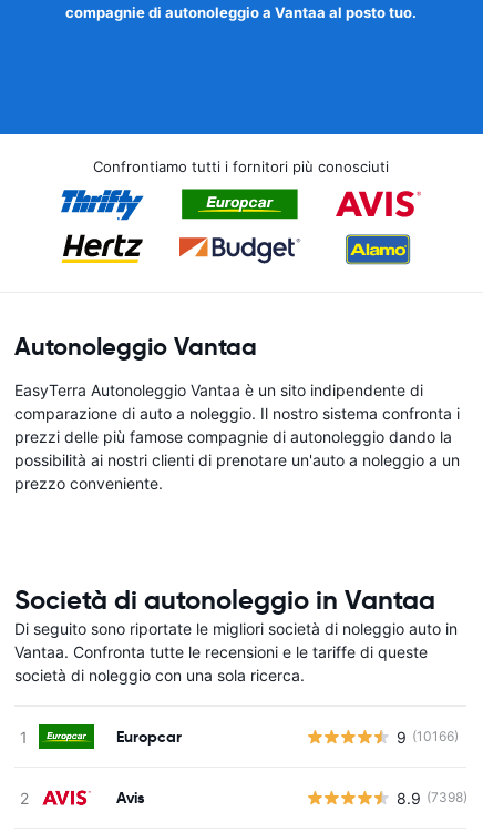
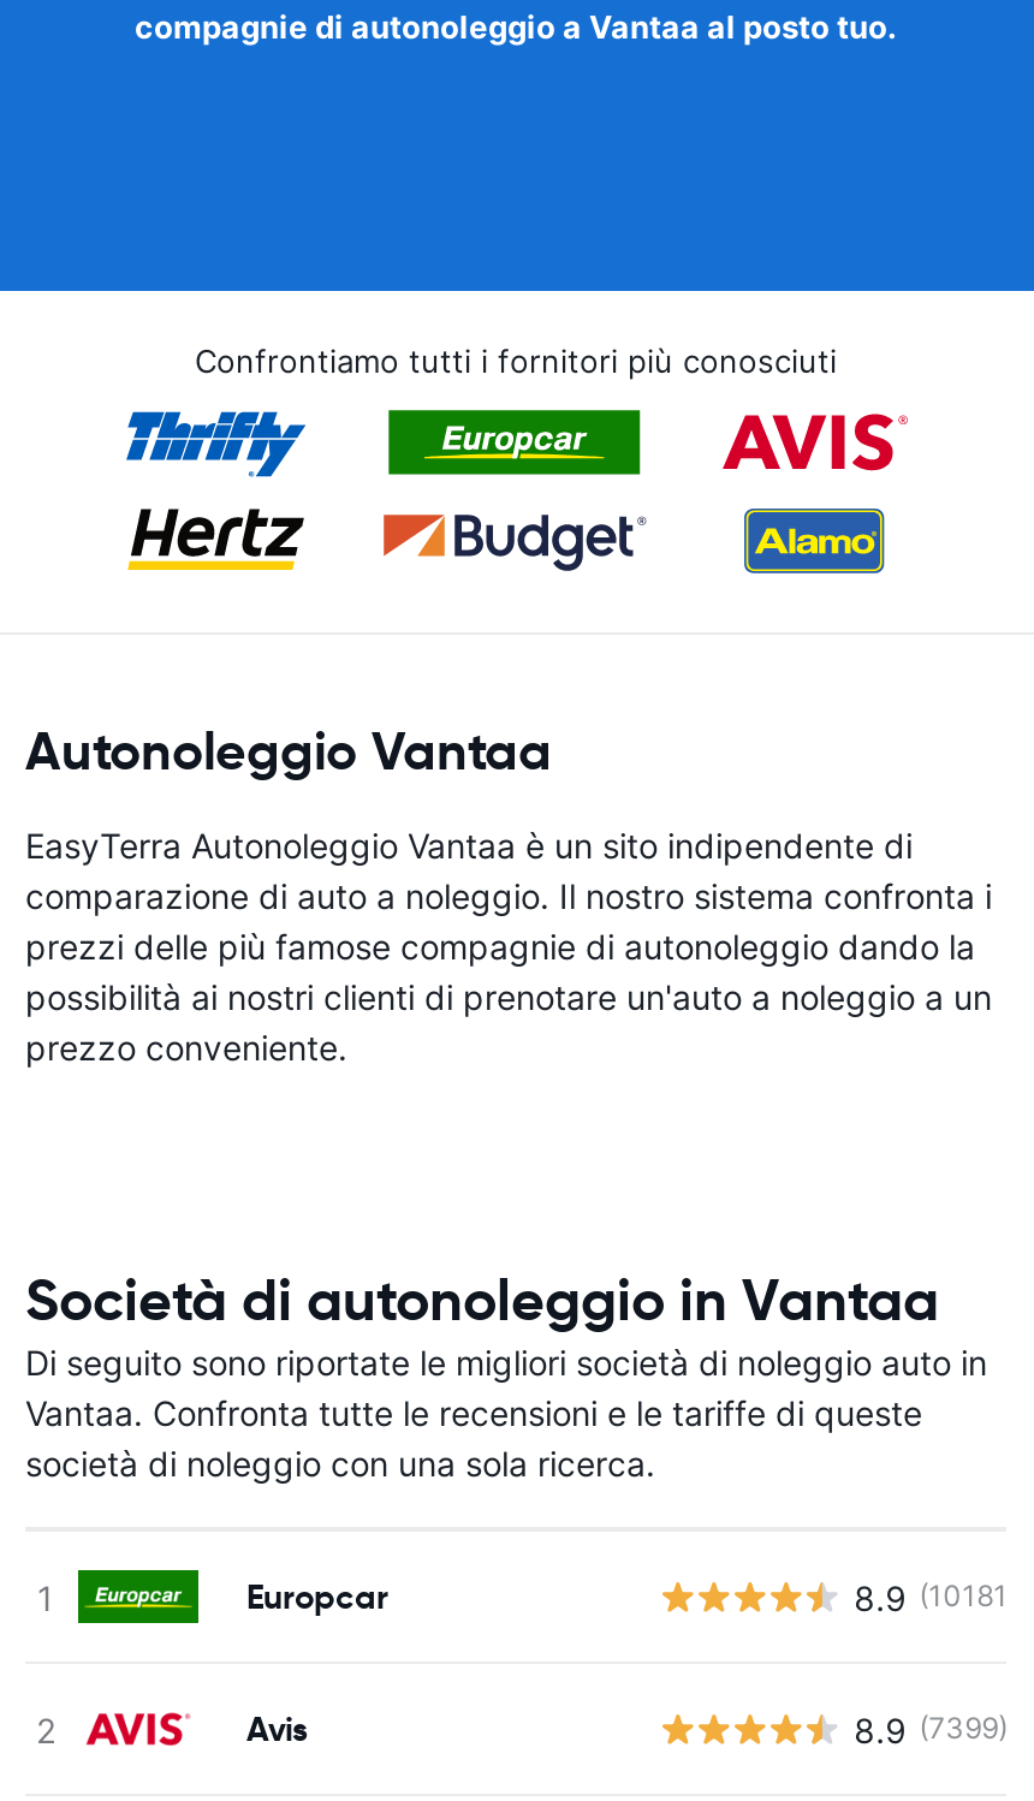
- 9 (10166)
+ 8.9 (10181)

- 8.9 (7398)
+ 8.9 (7399)
